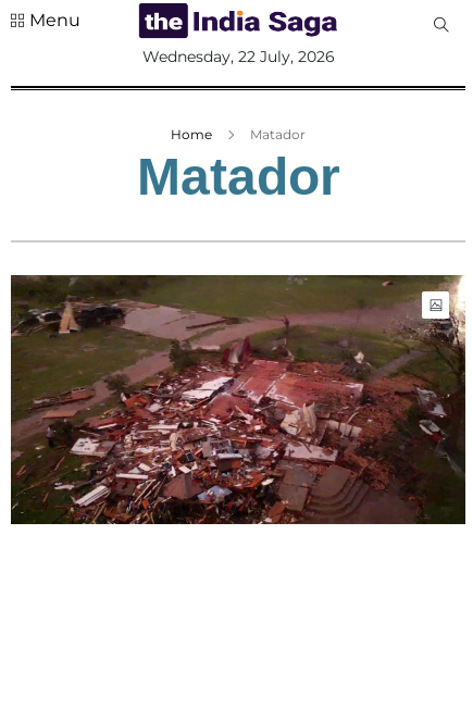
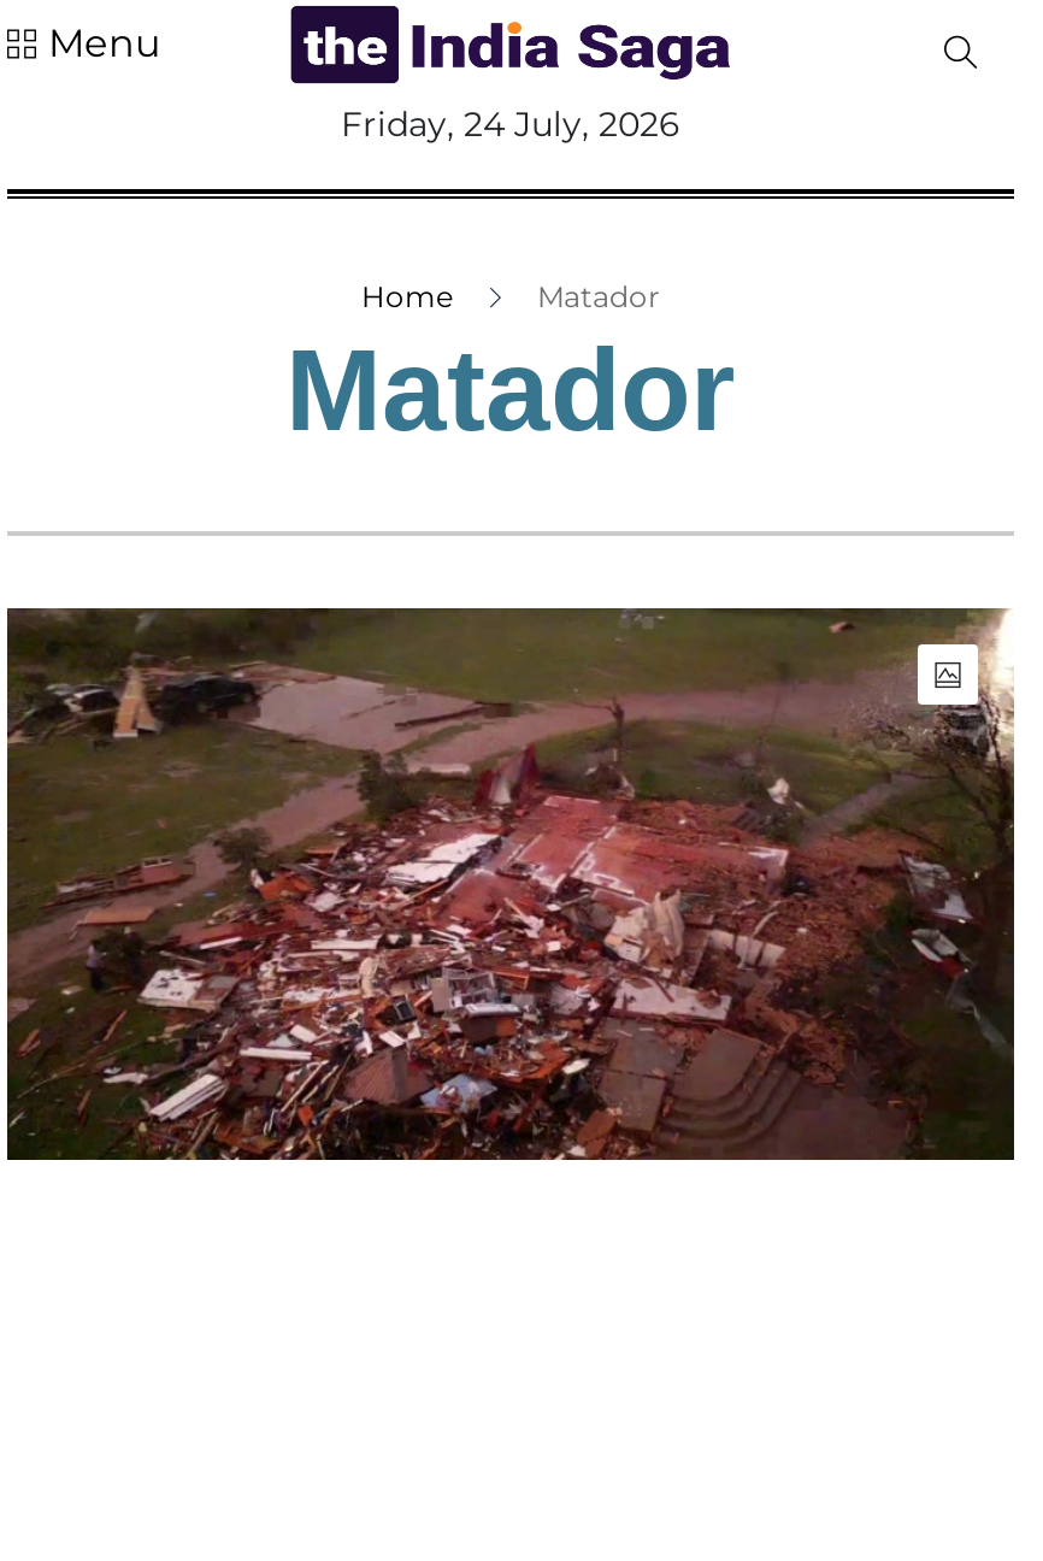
- Wednesday, 22 July, 2026
+ Friday, 24 July, 2026
